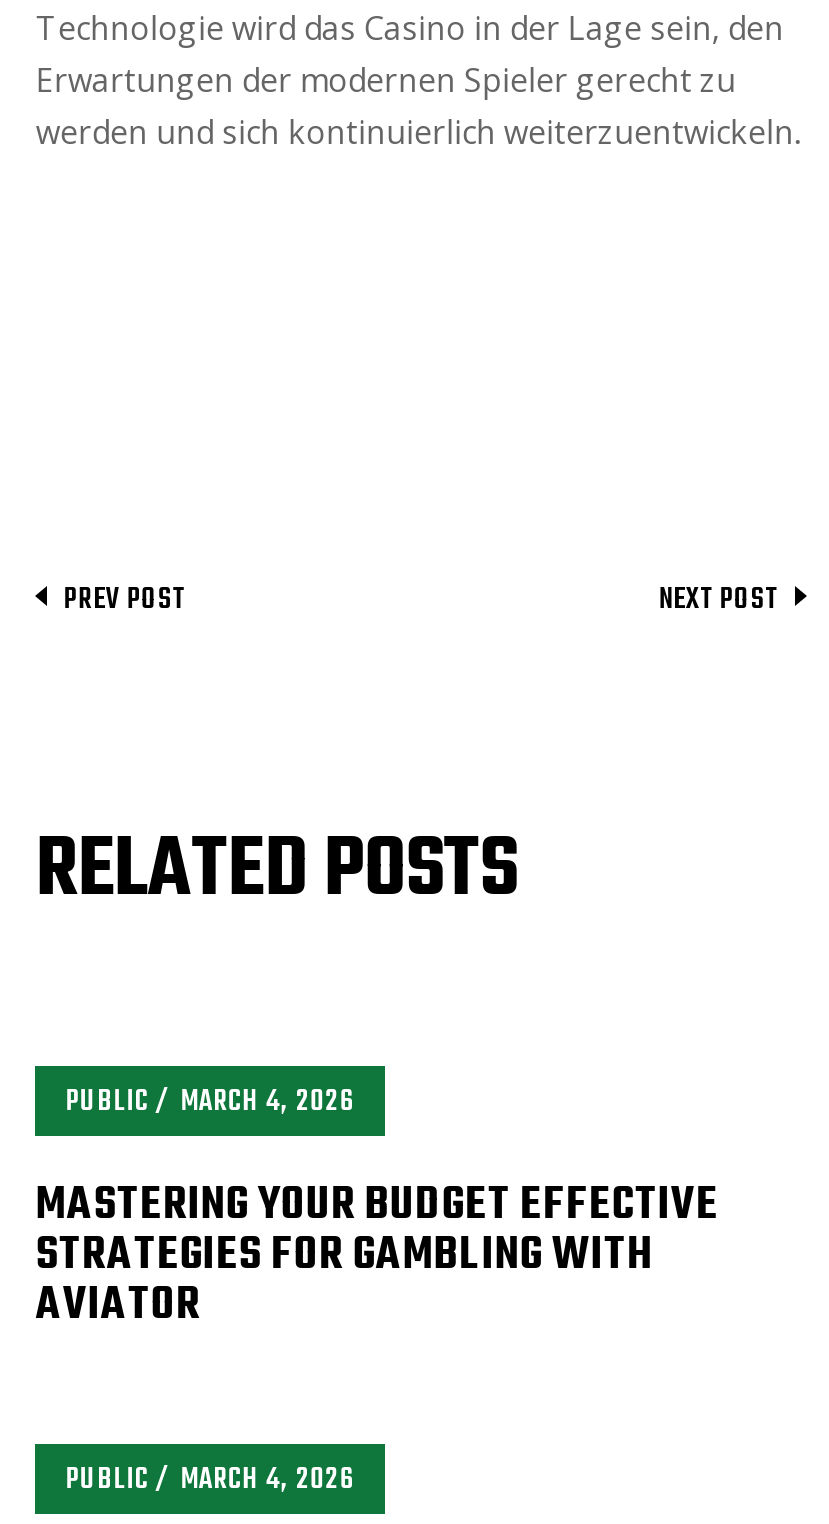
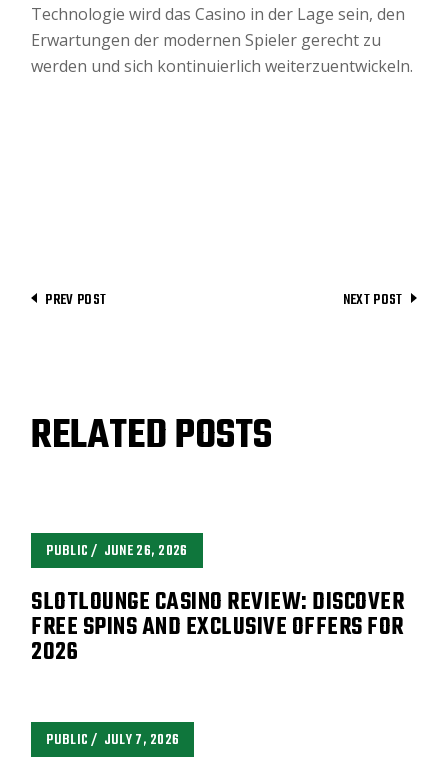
- PUBLIC MARCH 4, 2026
+ PUBLIC JUNE 26, 2026

- MASTERING YOUR BUDGET EFFECTIVE
- STRATEGIES FOR GAMBLING WITH
- AVIATOR
+ SLOTLOUNGE CASINO REVIEW: DISCOVER
+ FREE SPINS AND EXCLUSIVE OFFERS FOR
+ 2026

- PUBLIC MARCH 4, 2026
+ PUBLIC JULY 7, 2026
